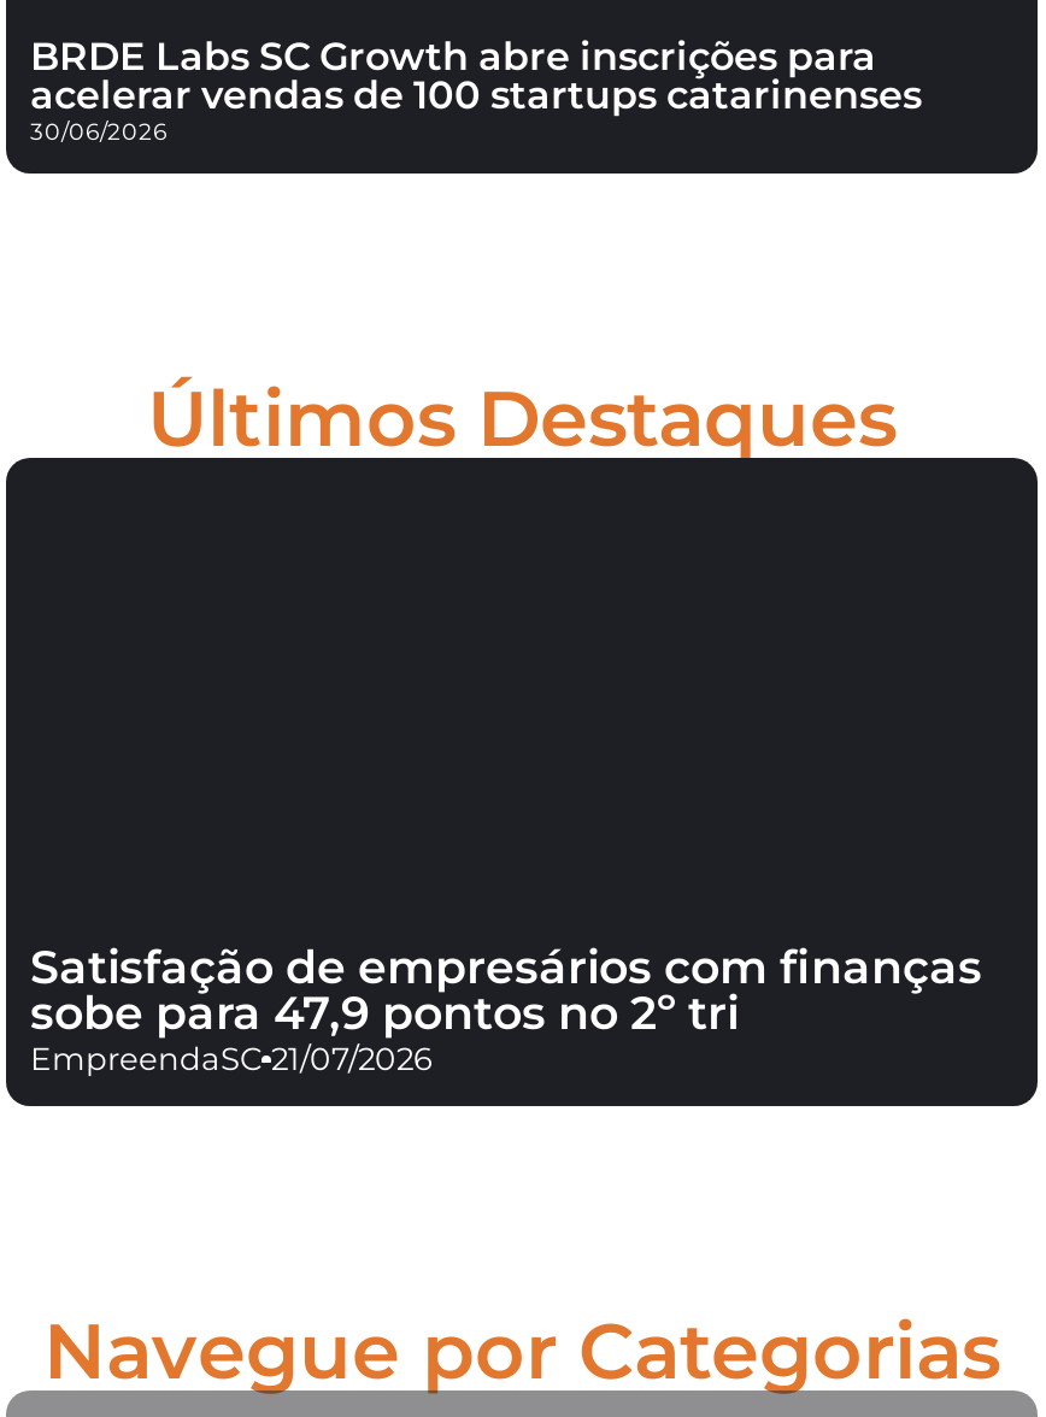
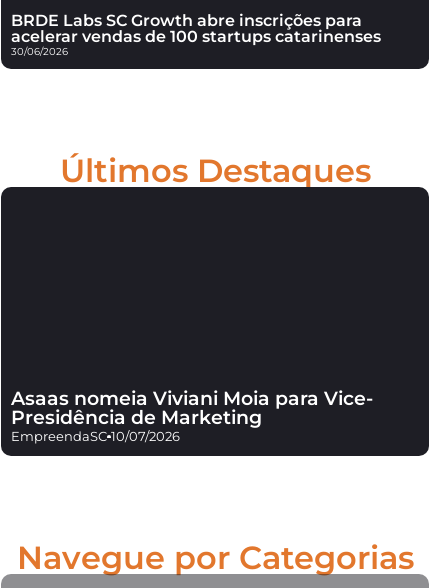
- Satisfação de empresários com finanças
- sobe para 47,9 pontos no 2º tri
- EmpreendaSC 21/07/2026
+ Asaas nomeia Viviani Moia para Vice-
+ Presidência de Marketing
+ EmpreendaSC 10/07/2026
